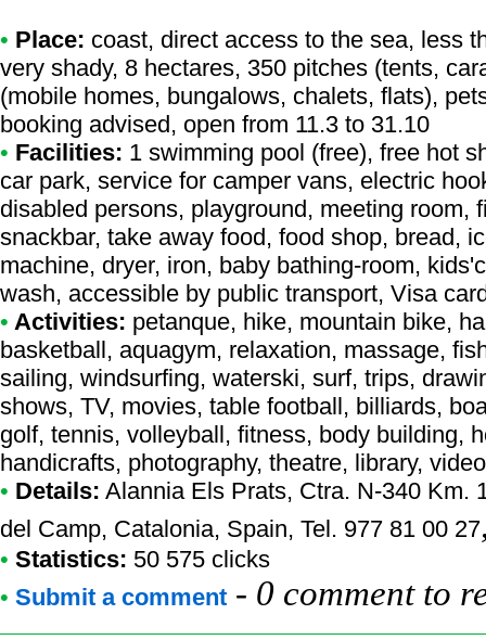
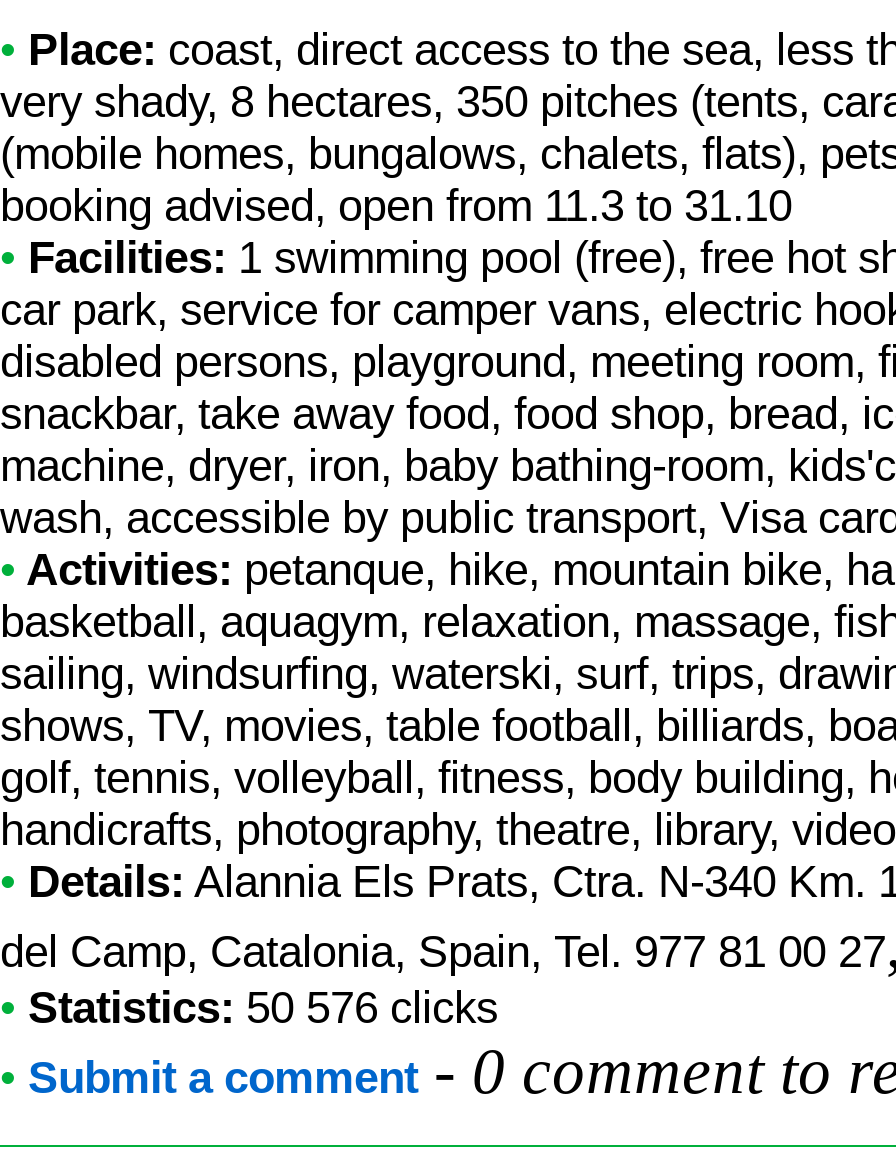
- • Statistics: 50 575 clicks
+ • Statistics: 50 576 clicks
